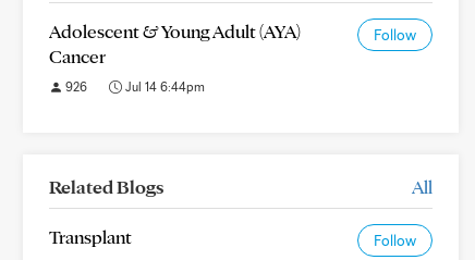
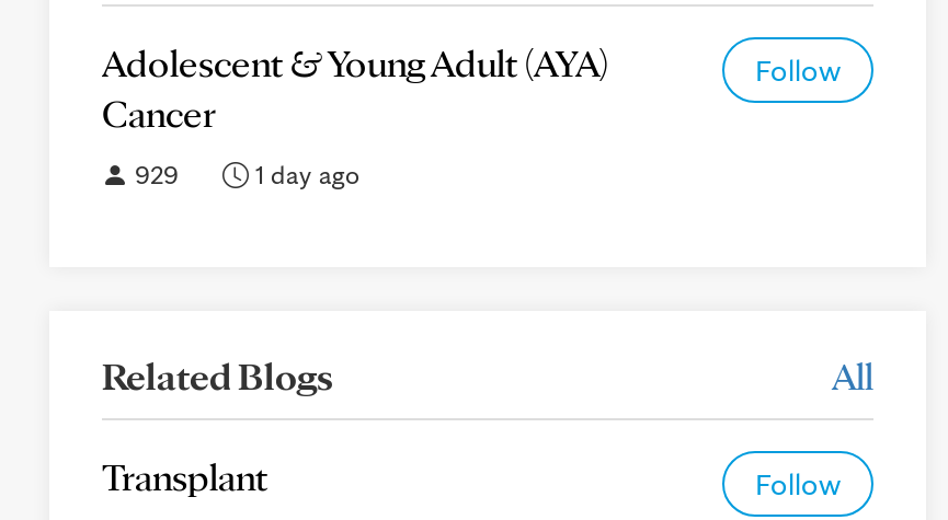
- 926
- Jul 14 6:44pm
+ 929
+ 1 day ago
